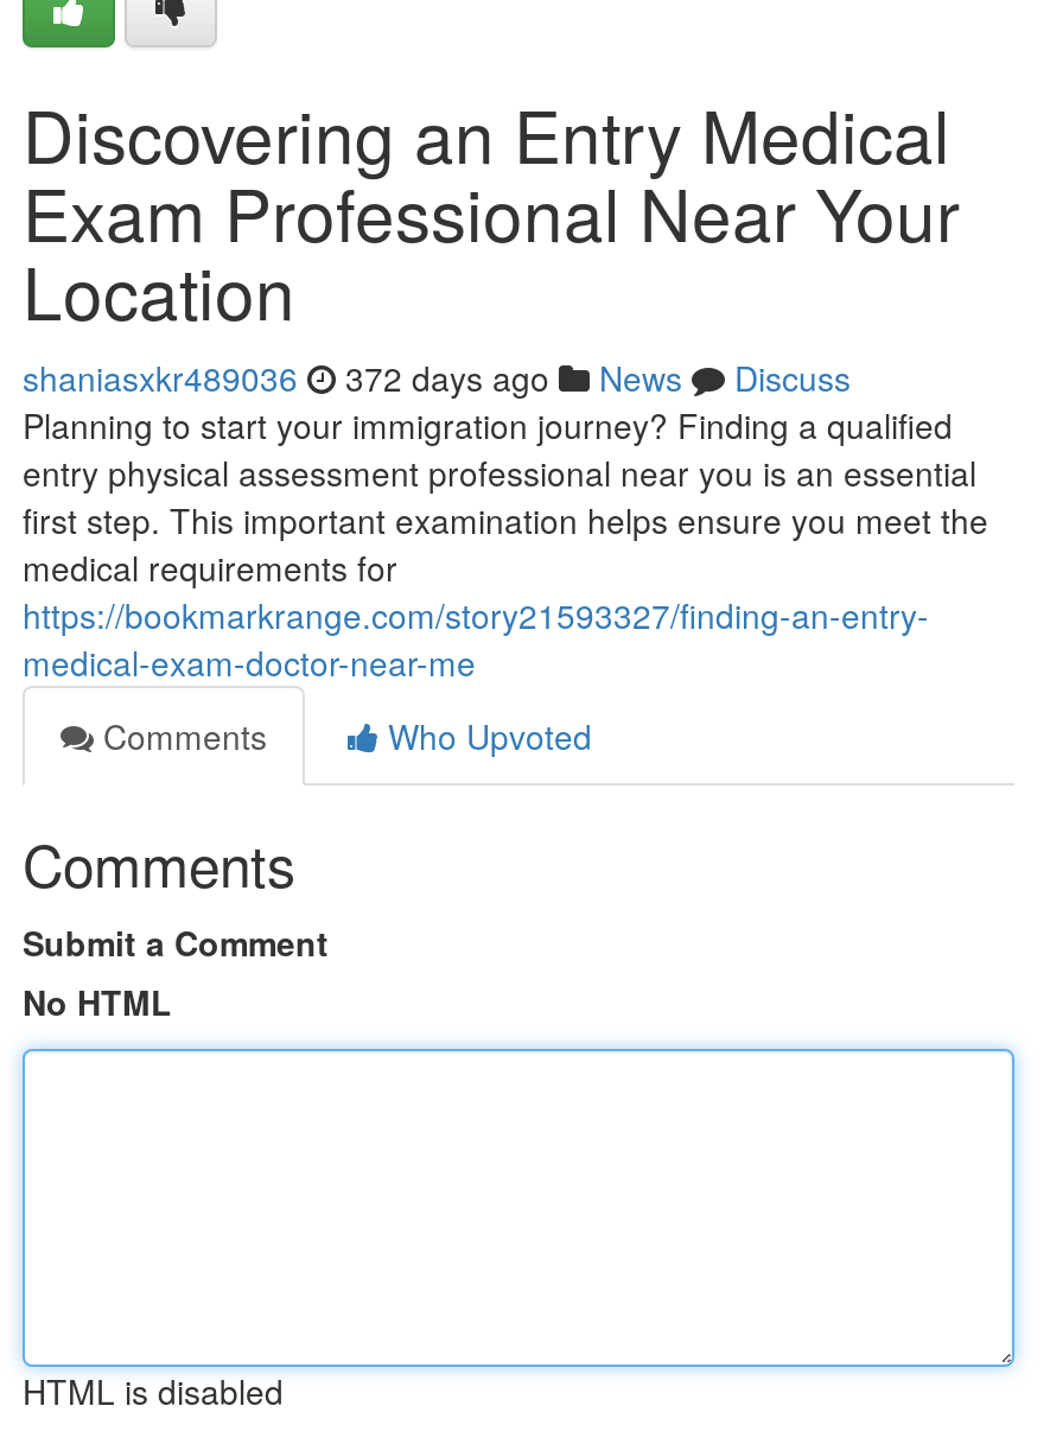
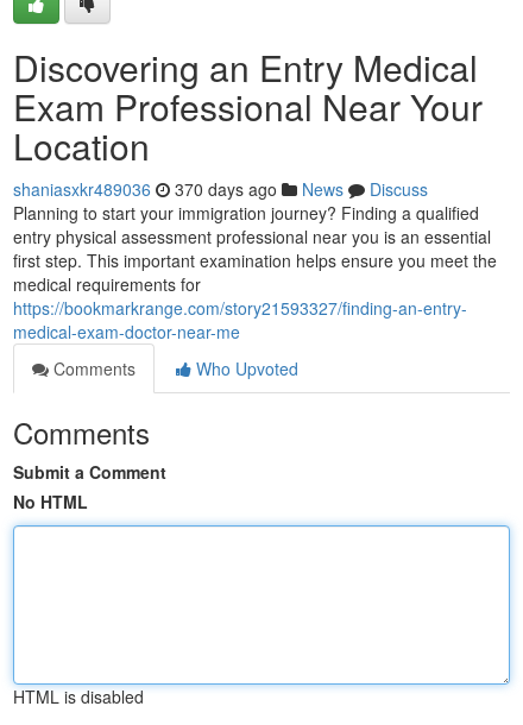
- shaniasxkr489036 372 days ago News Discuss
+ shaniasxkr489036 370 days ago News Discuss
